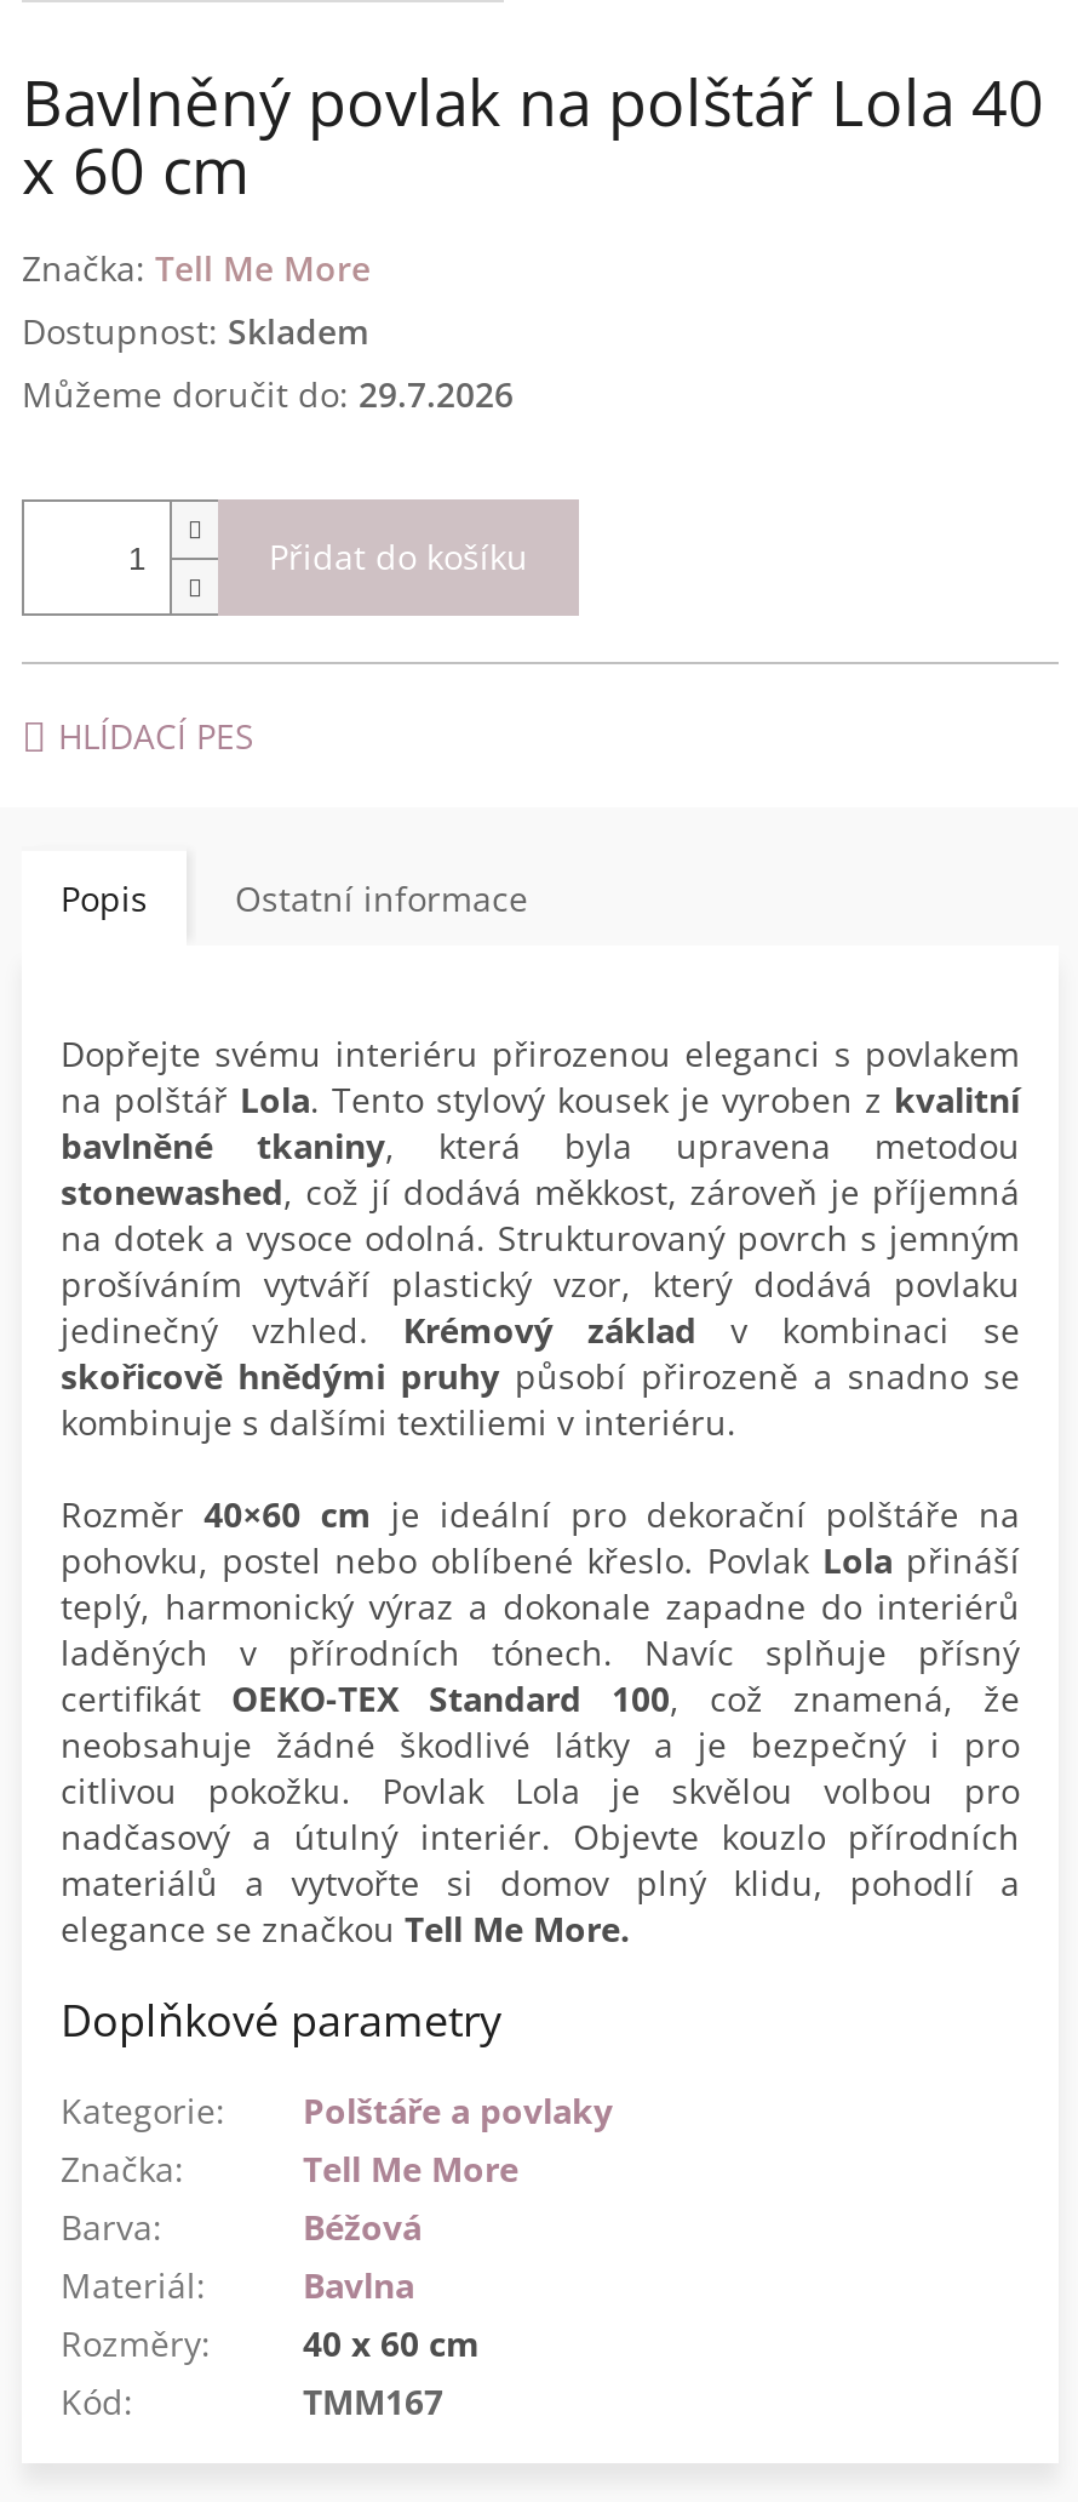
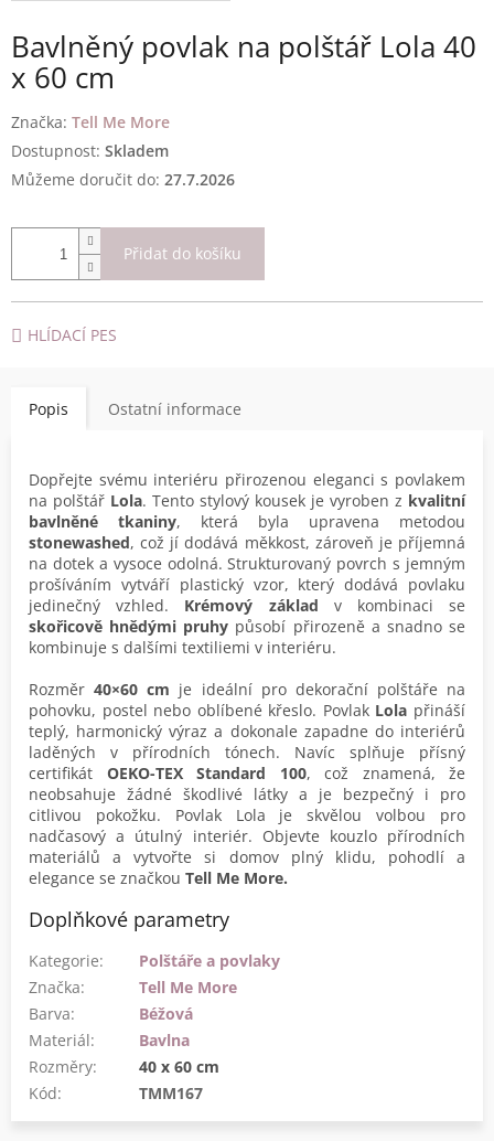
- Můžeme doručit do: 29.7.2026
+ Můžeme doručit do: 27.7.2026
